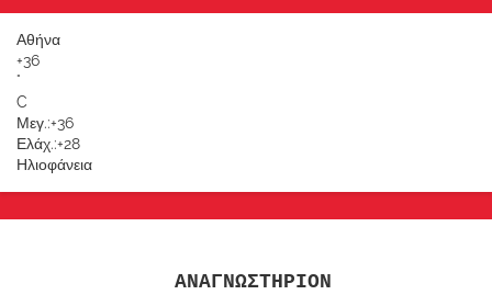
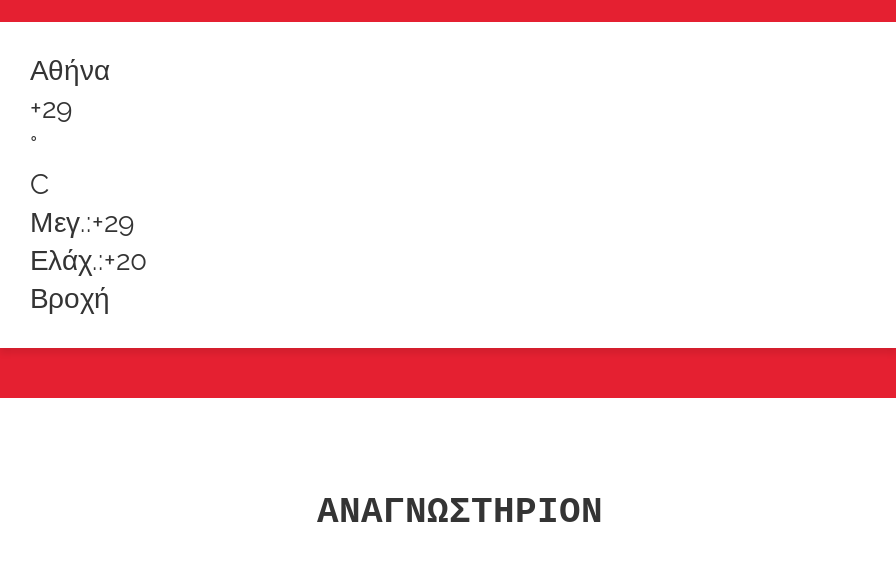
- +36
+ +29

- Μεγ.:+36
- Ελάχ.:+28
- Ηλιοφάνεια
+ Μεγ.:+29
+ Ελάχ.:+20
+ Βροχή
